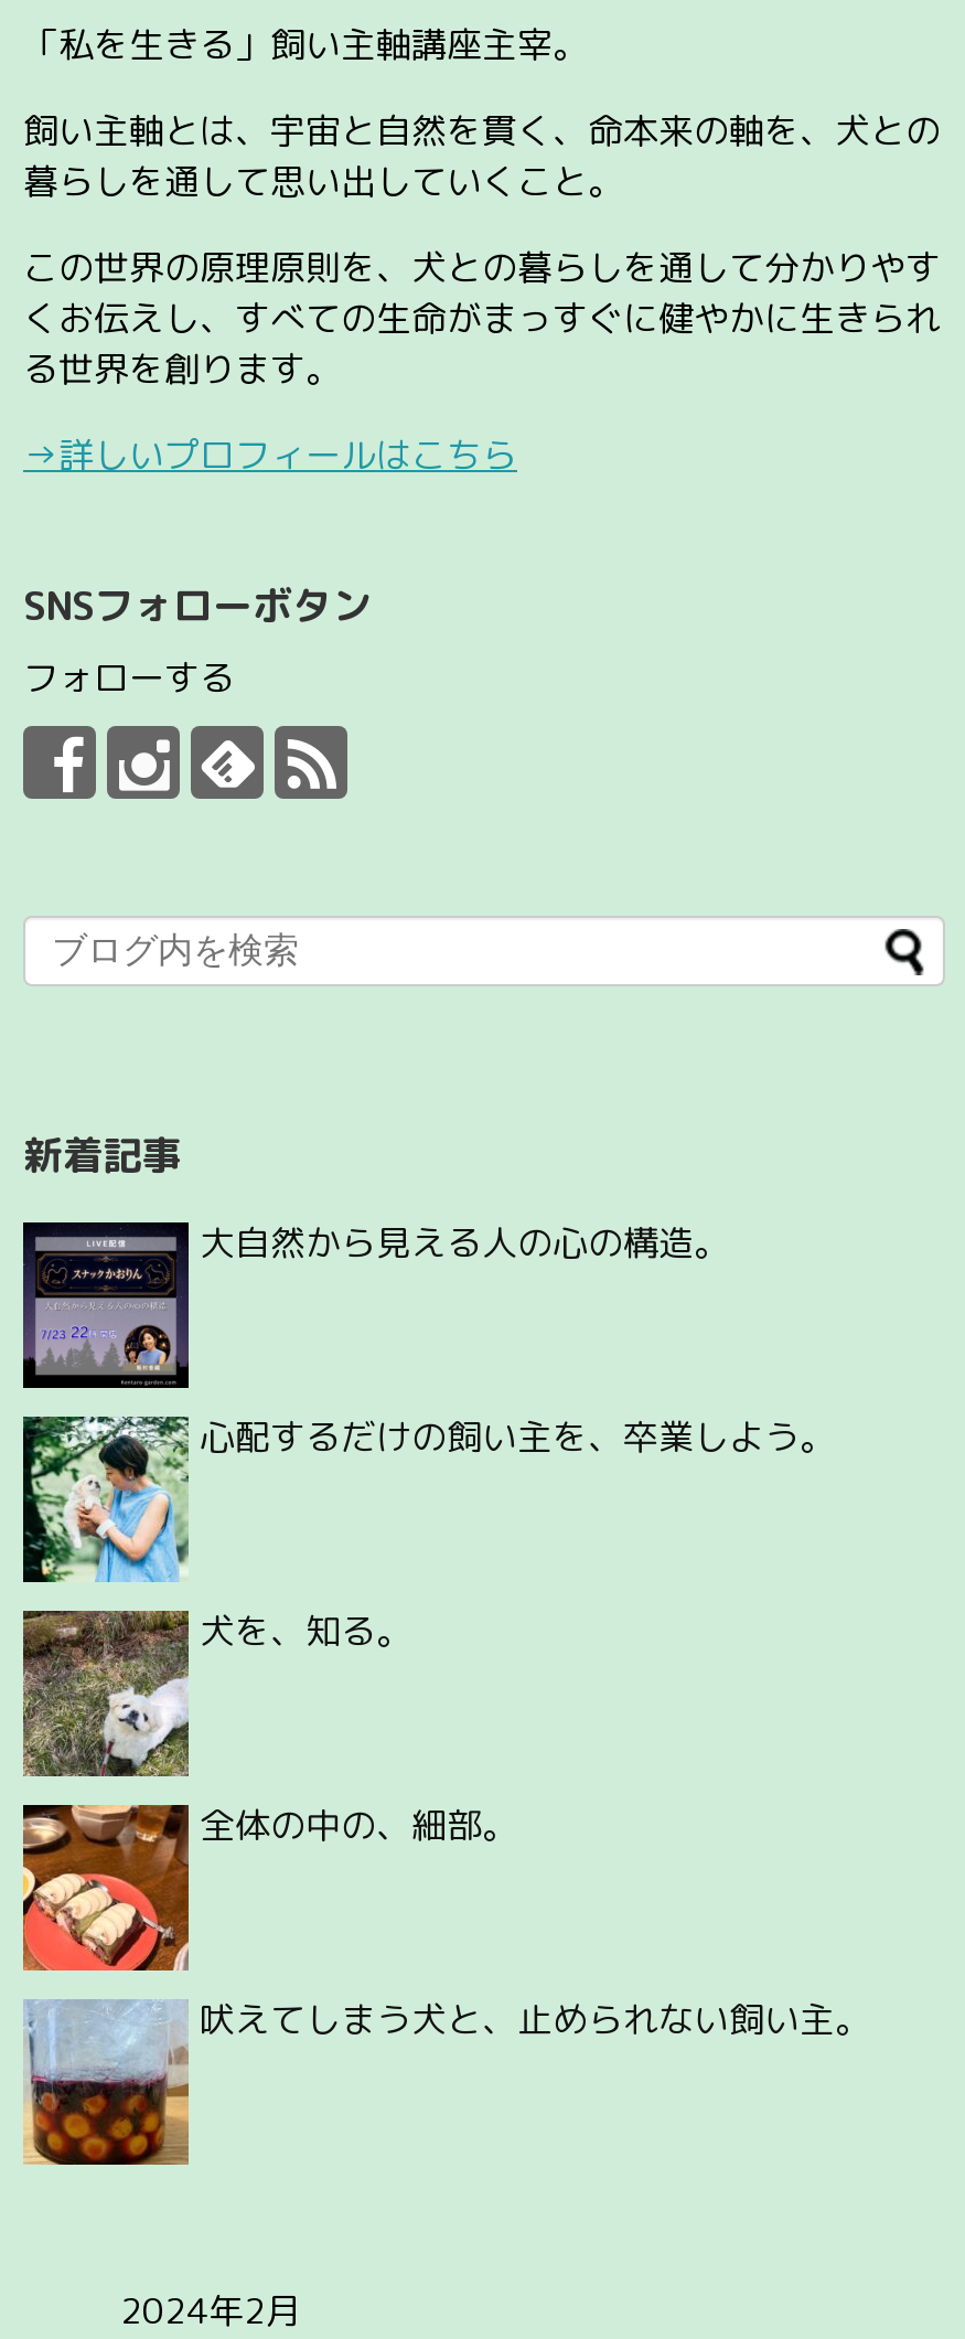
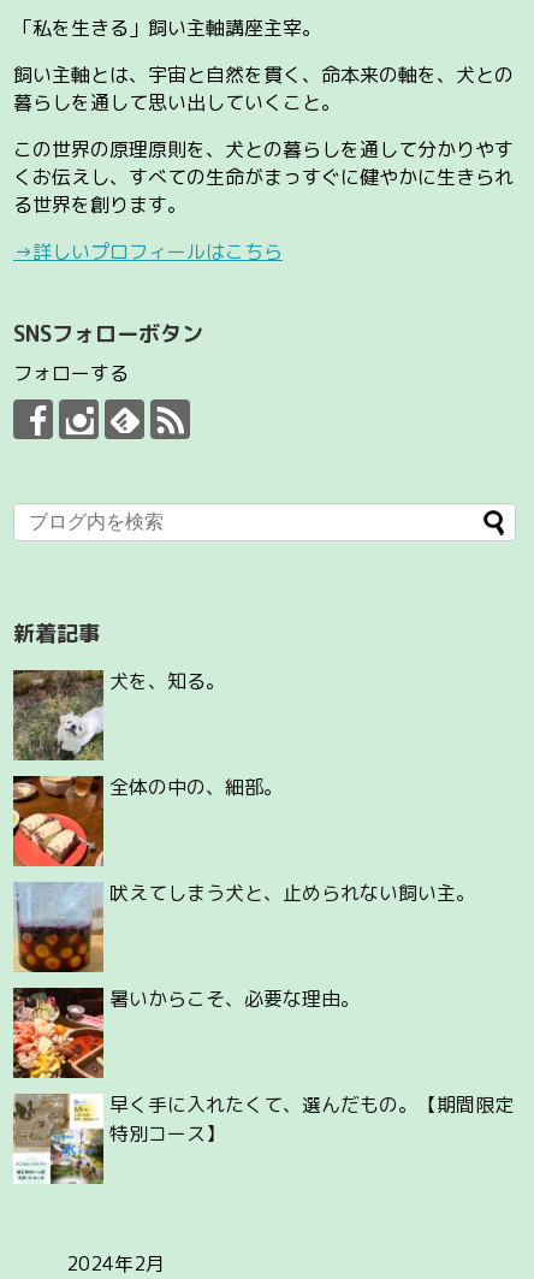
- [image]
- 大自然から見える人の心の構造。

- [image]
- 心配するだけの飼い主を、卒業しよう。

moved up: [image] | 犬を、知る。 | 全体の中の、細部。 | 吠えてしまう犬と、止められない飼い主。

moved up: [image]

+ [image]
+ 暑いからこそ、必要な理由。

+ [image]
+ 早く手に入れたくて、選んだもの。【期間限定
+ 特別コース】
